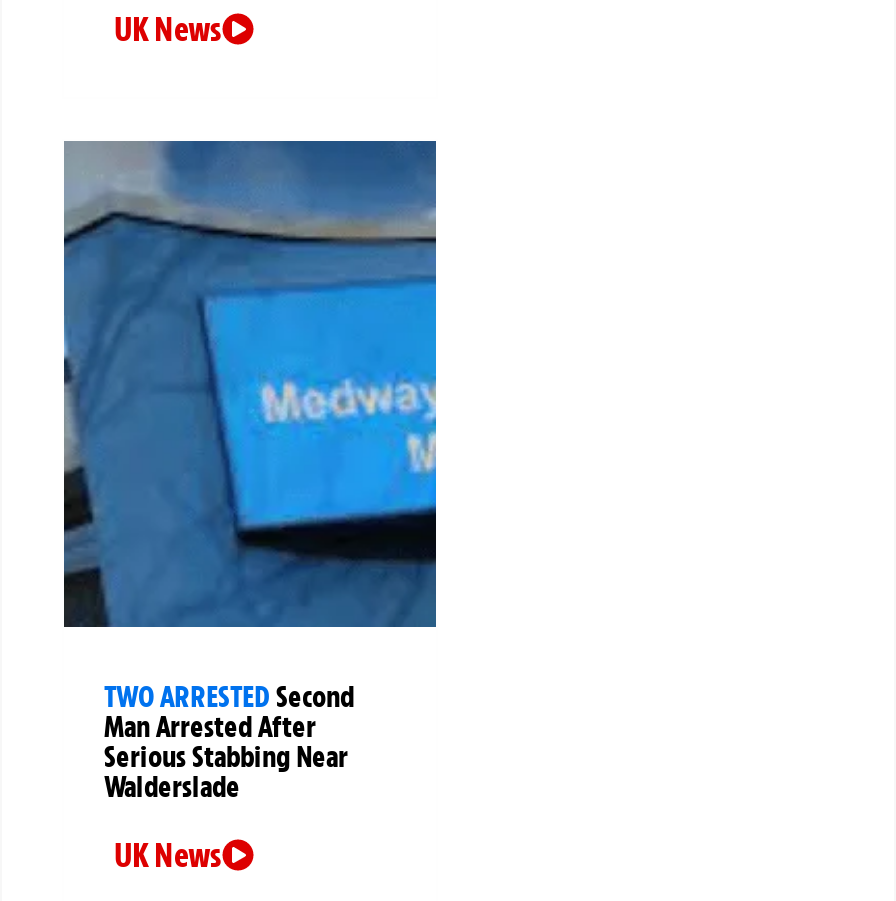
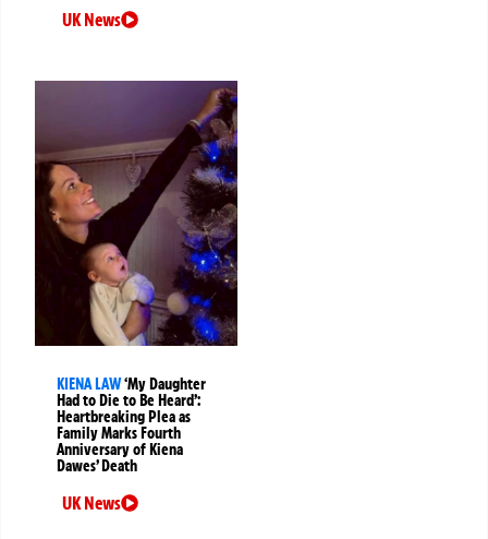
- [image]
- TWO ARRESTED Second
- Man Arrested After
- Serious Stabbing Near
- Walderslade
+ [image]
+ KIENA LAW ‘My Daughter
+ Had to Die to Be Heard’:
+ Heartbreaking Plea as
+ Family Marks Fourth
+ Anniversary of Kiena
+ Dawes’ Death
